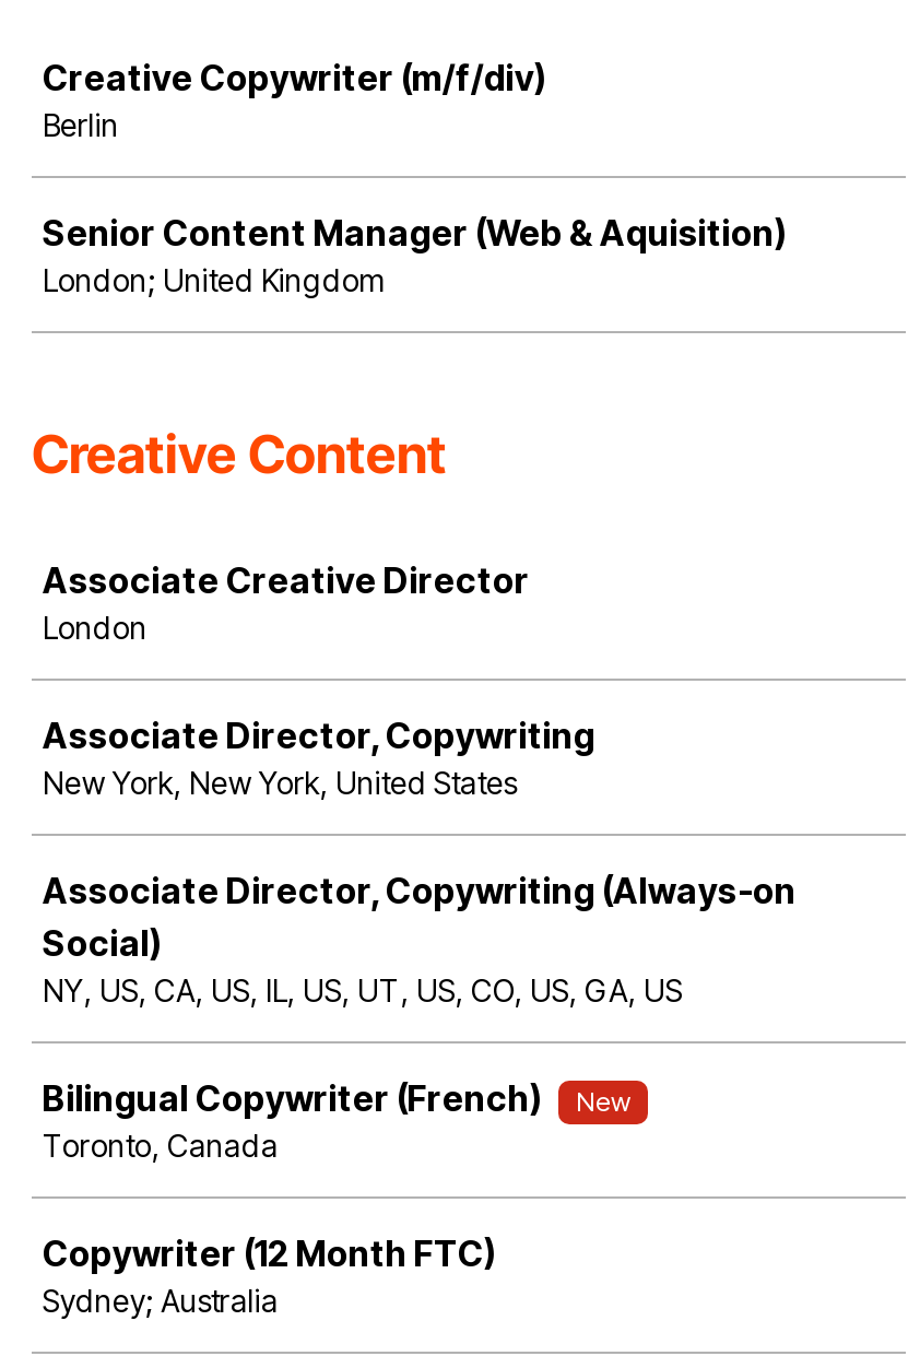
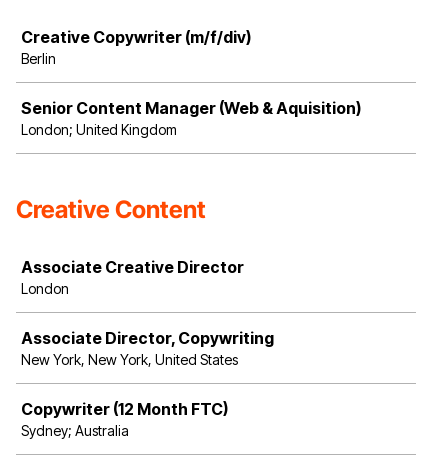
- Associate Director, Copywriting (Always-on
- Social)
- NY, US, CA, US, IL, US, UT, US, CO, US, GA, US
- Bilingual Copywriter (French)
- New
- Toronto, Canada
